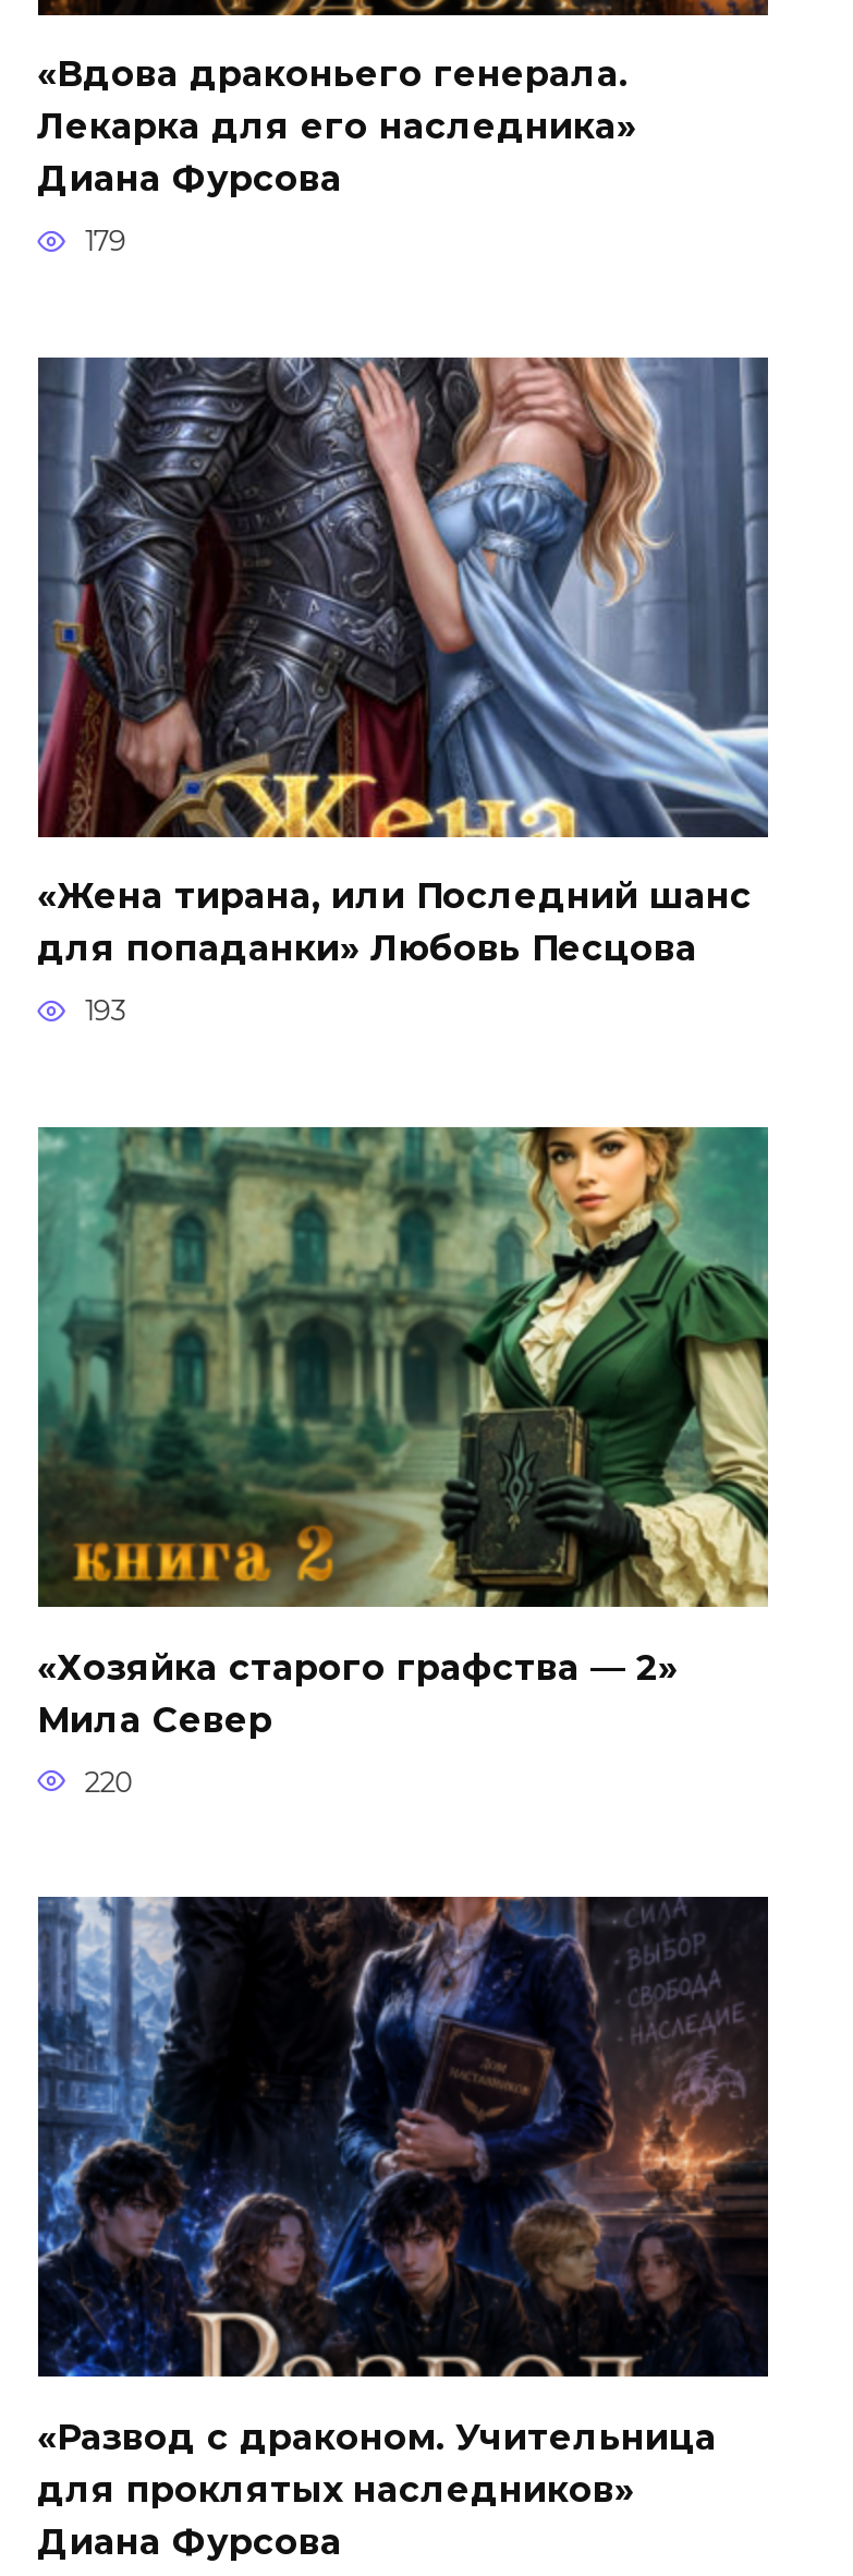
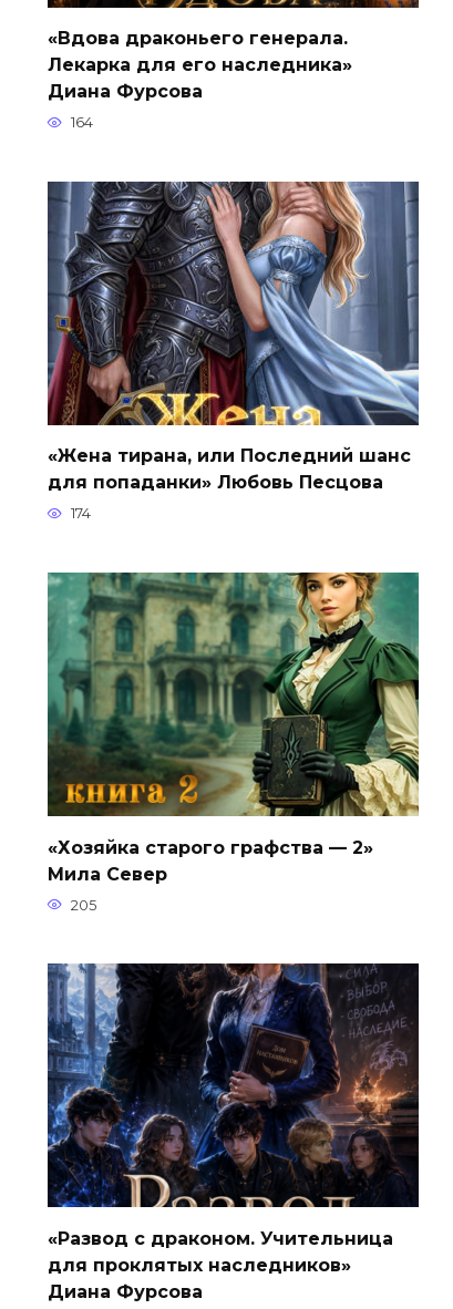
- 179
+ 164

- 193
+ 174

- 220
+ 205
